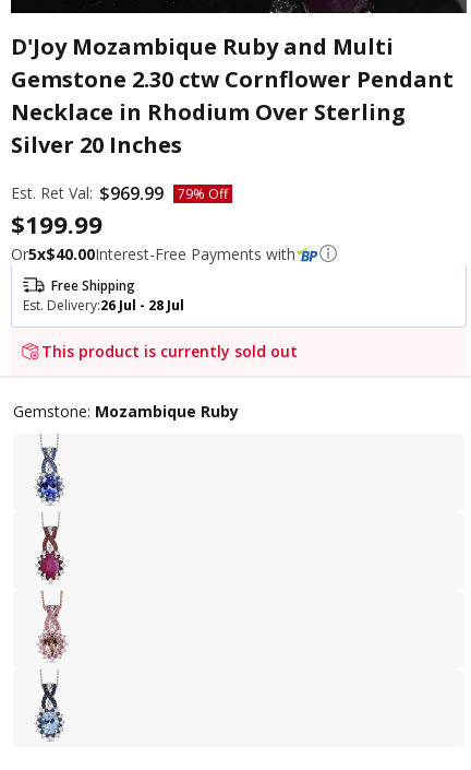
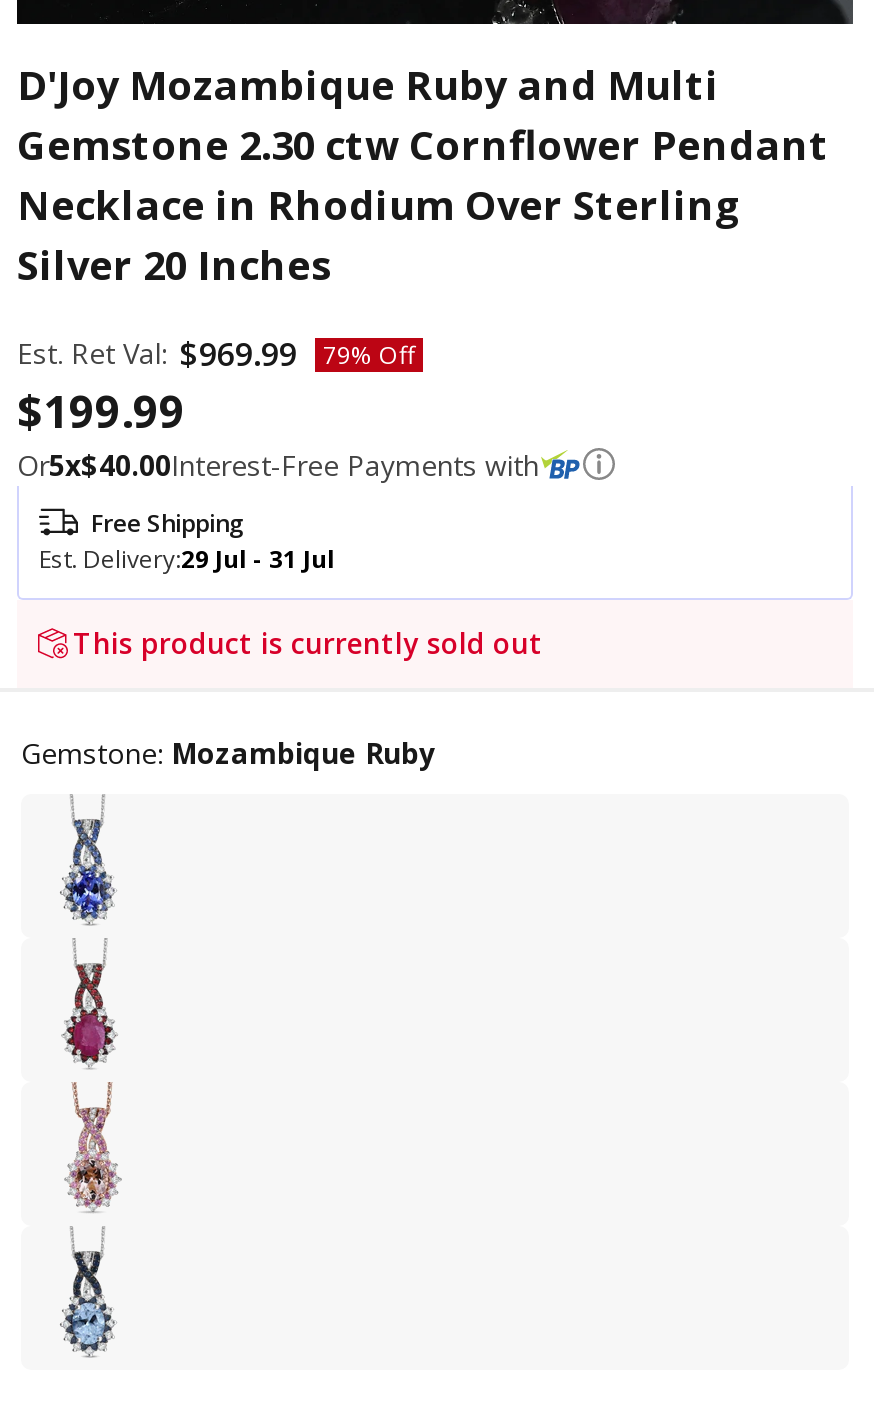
- Est. Delivery:26 Jul - 28 Jul
+ Est. Delivery:29 Jul - 31 Jul
